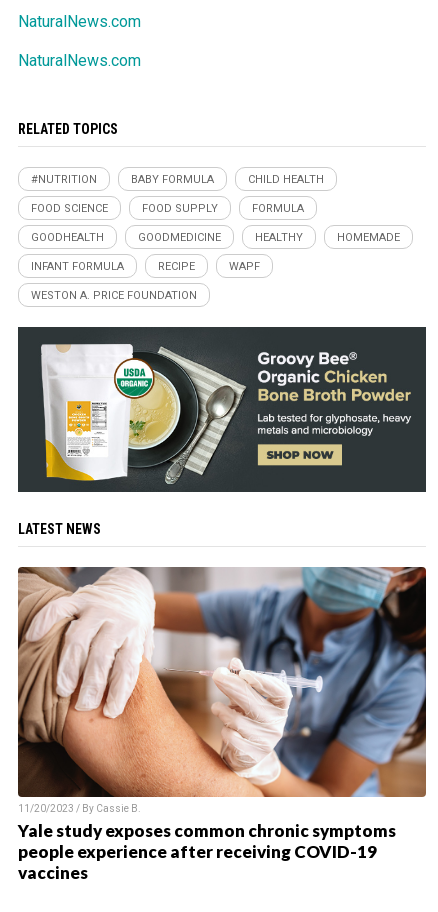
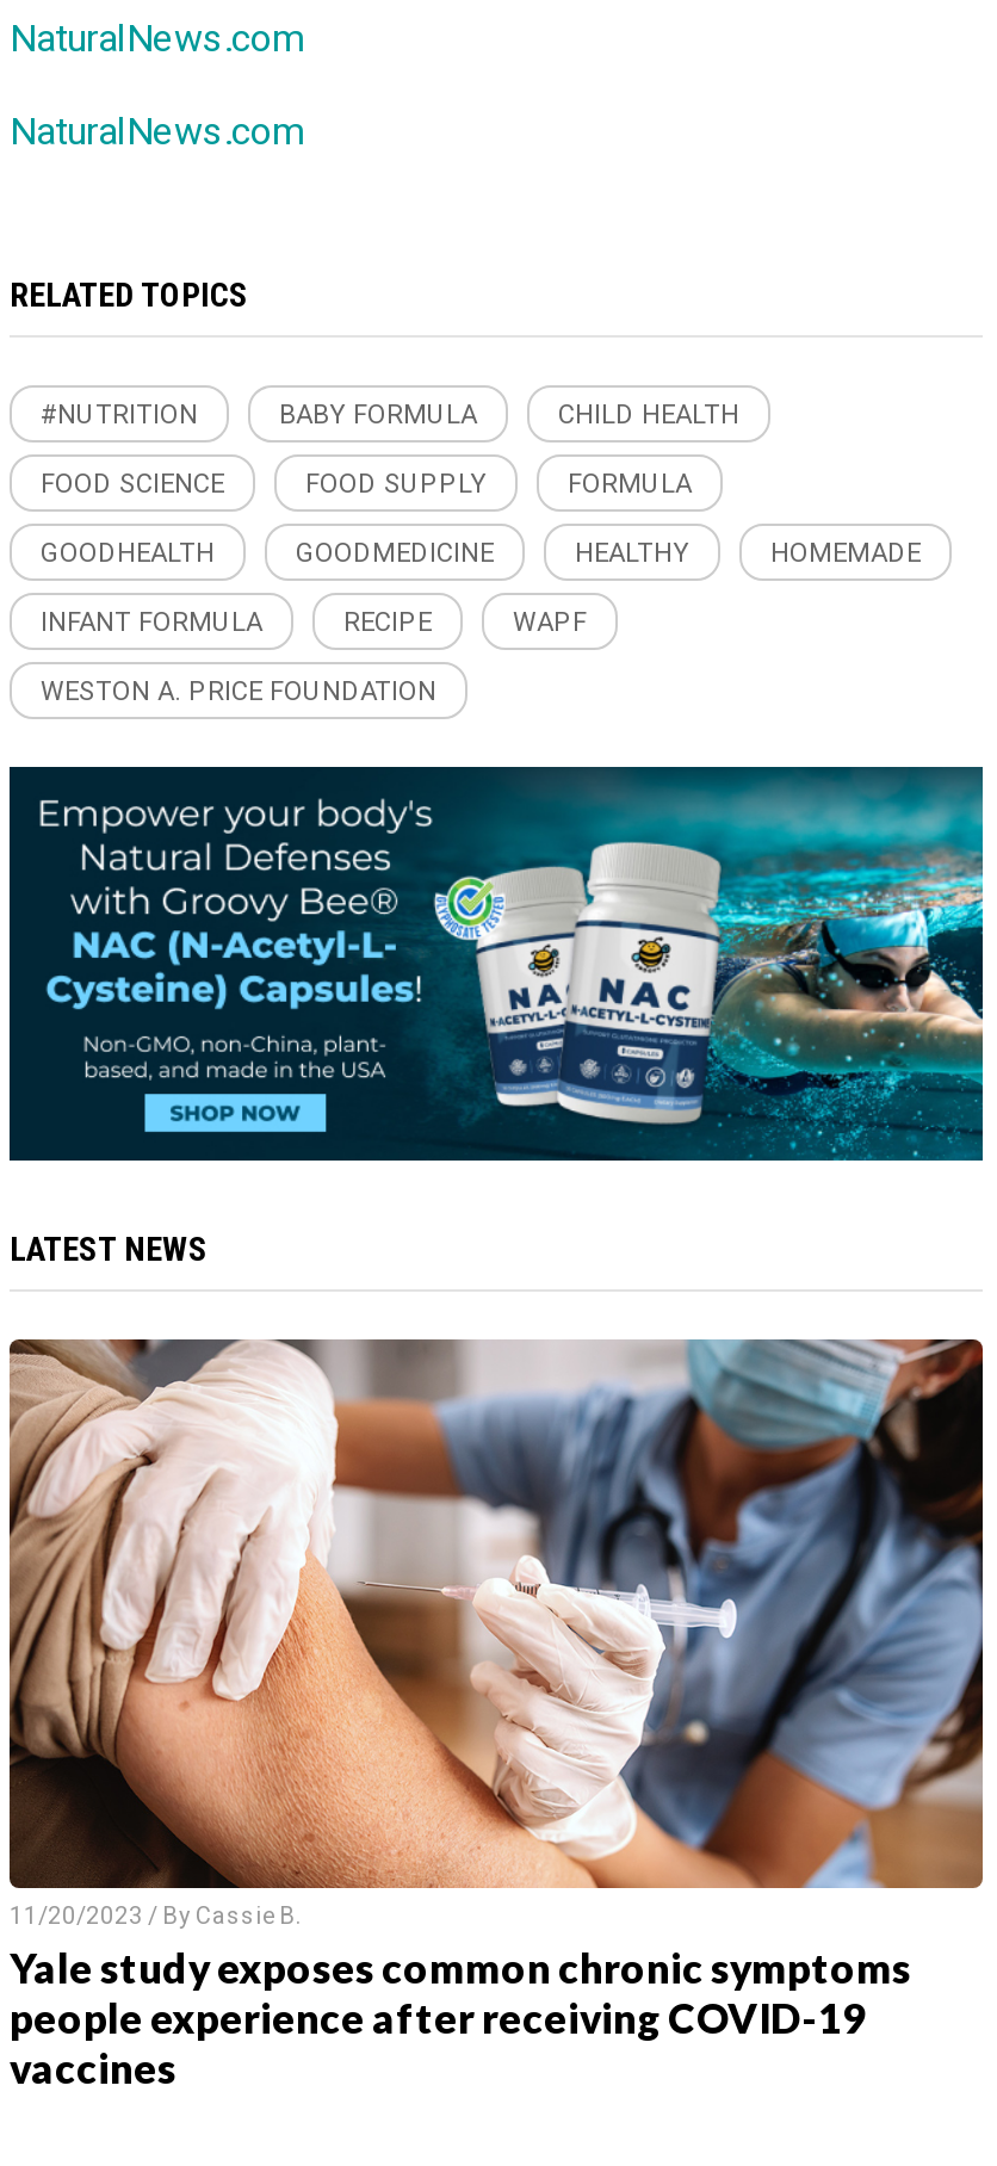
- [image]
+ [image]
